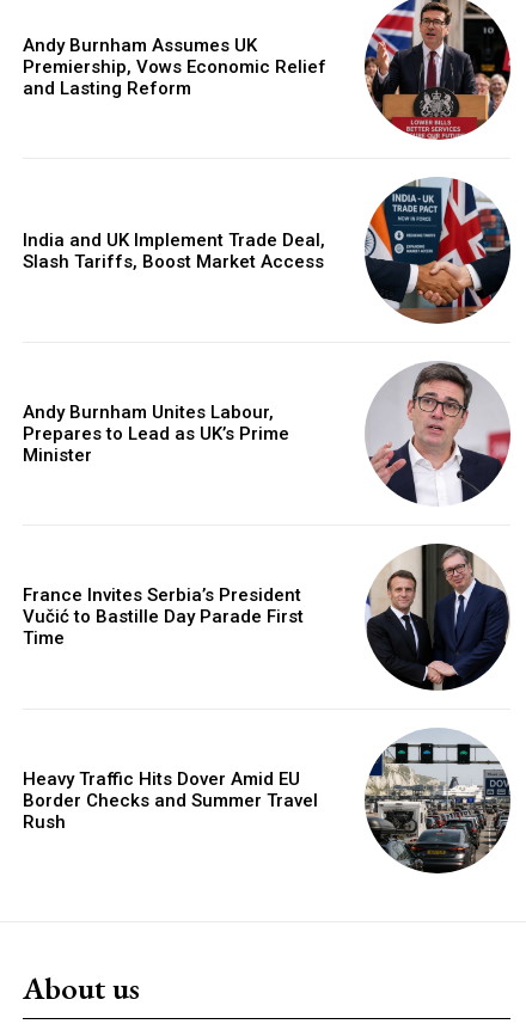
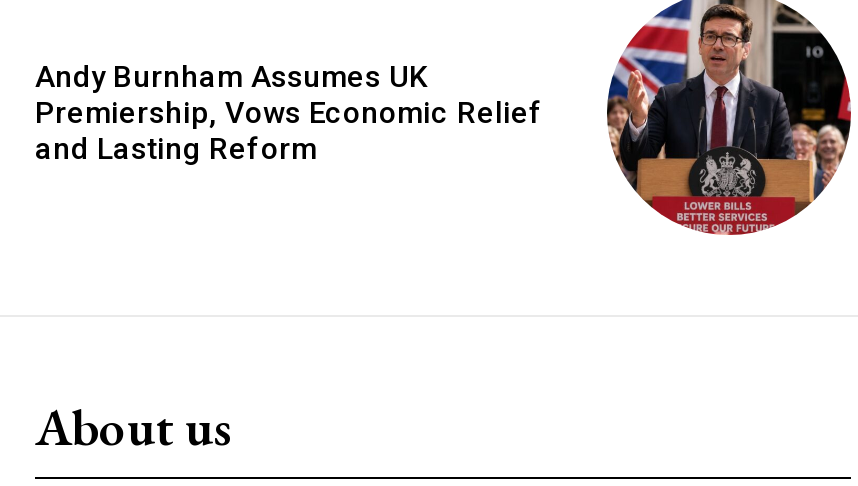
- [image]
- India and UK Implement Trade Deal,
- Slash Tariffs, Boost Market Access

- [image]

- Andy Burnham Unites Labour,
- Prepares to Lead as UK’s Prime
- Minister

- [image]

- France Invites Serbia’s President
- Vučić to Bastille Day Parade First
- Time

- [image]
- Heavy Traffic Hits Dover Amid EU
- Border Checks and Summer Travel
- Rush
